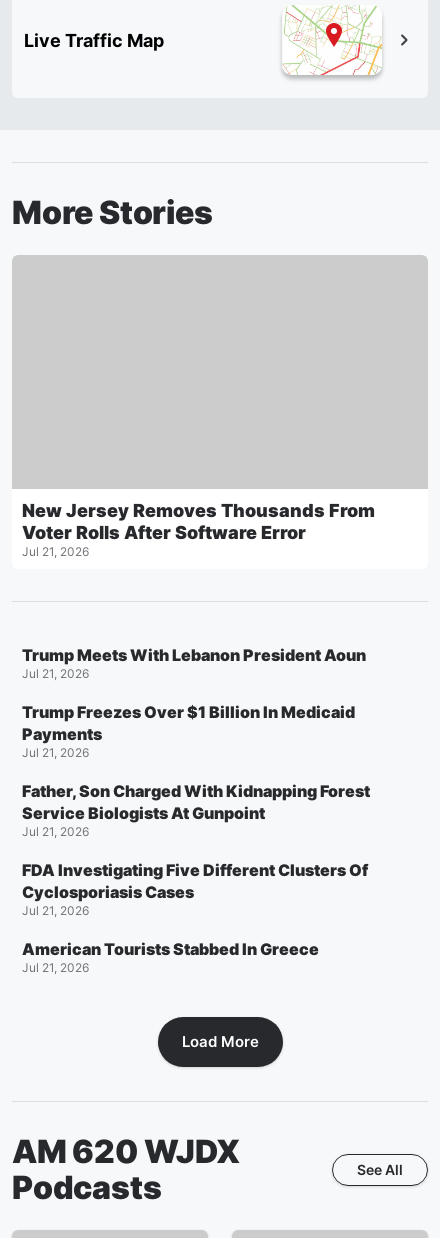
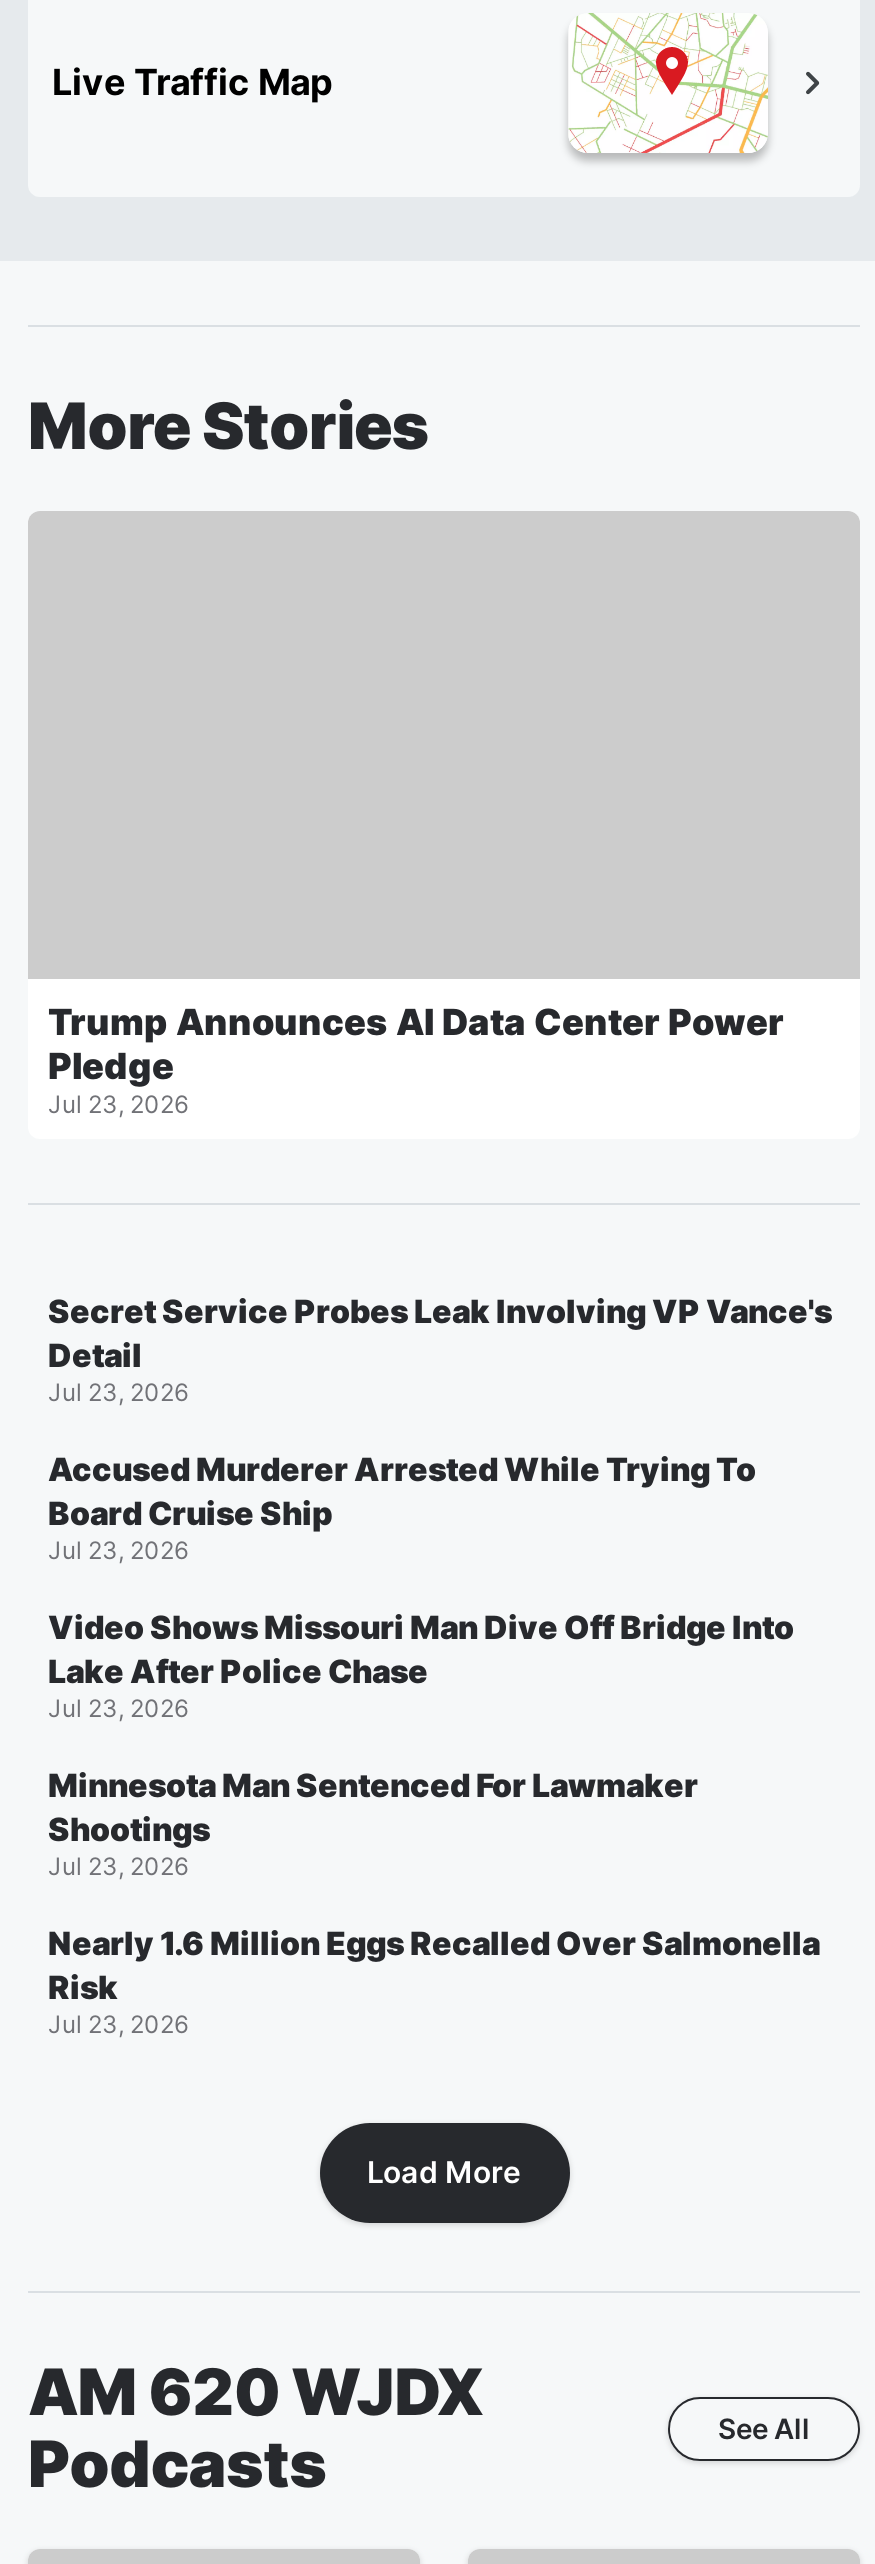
- New Jersey Removes Thousands From
- Voter Rolls After Software Error
- Jul 21, 2026
+ Trump Announces AI Data Center Power
+ Pledge
+ Jul 23, 2026

- Trump Meets With Lebanon President Aoun
- Jul 21, 2026
+ Secret Service Probes Leak Involving VP Vance's
+ Detail
+ Jul 23, 2026

- Trump Freezes Over $1 Billion In Medicaid
- Payments
- Jul 21, 2026
+ Accused Murderer Arrested While Trying To
+ Board Cruise Ship
+ Jul 23, 2026

- Father, Son Charged With Kidnapping Forest
- Service Biologists At Gunpoint
- Jul 21, 2026
+ Video Shows Missouri Man Dive Off Bridge Into
+ Lake After Police Chase
+ Jul 23, 2026

- FDA Investigating Five Different Clusters Of
- Cyclosporiasis Cases
- Jul 21, 2026
+ Minnesota Man Sentenced For Lawmaker
+ Shootings
+ Jul 23, 2026

- American Tourists Stabbed In Greece
- Jul 21, 2026
+ Nearly 1.6 Million Eggs Recalled Over Salmonella
+ Risk
+ Jul 23, 2026
